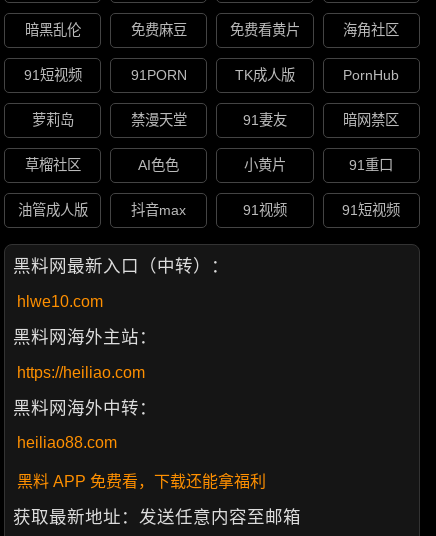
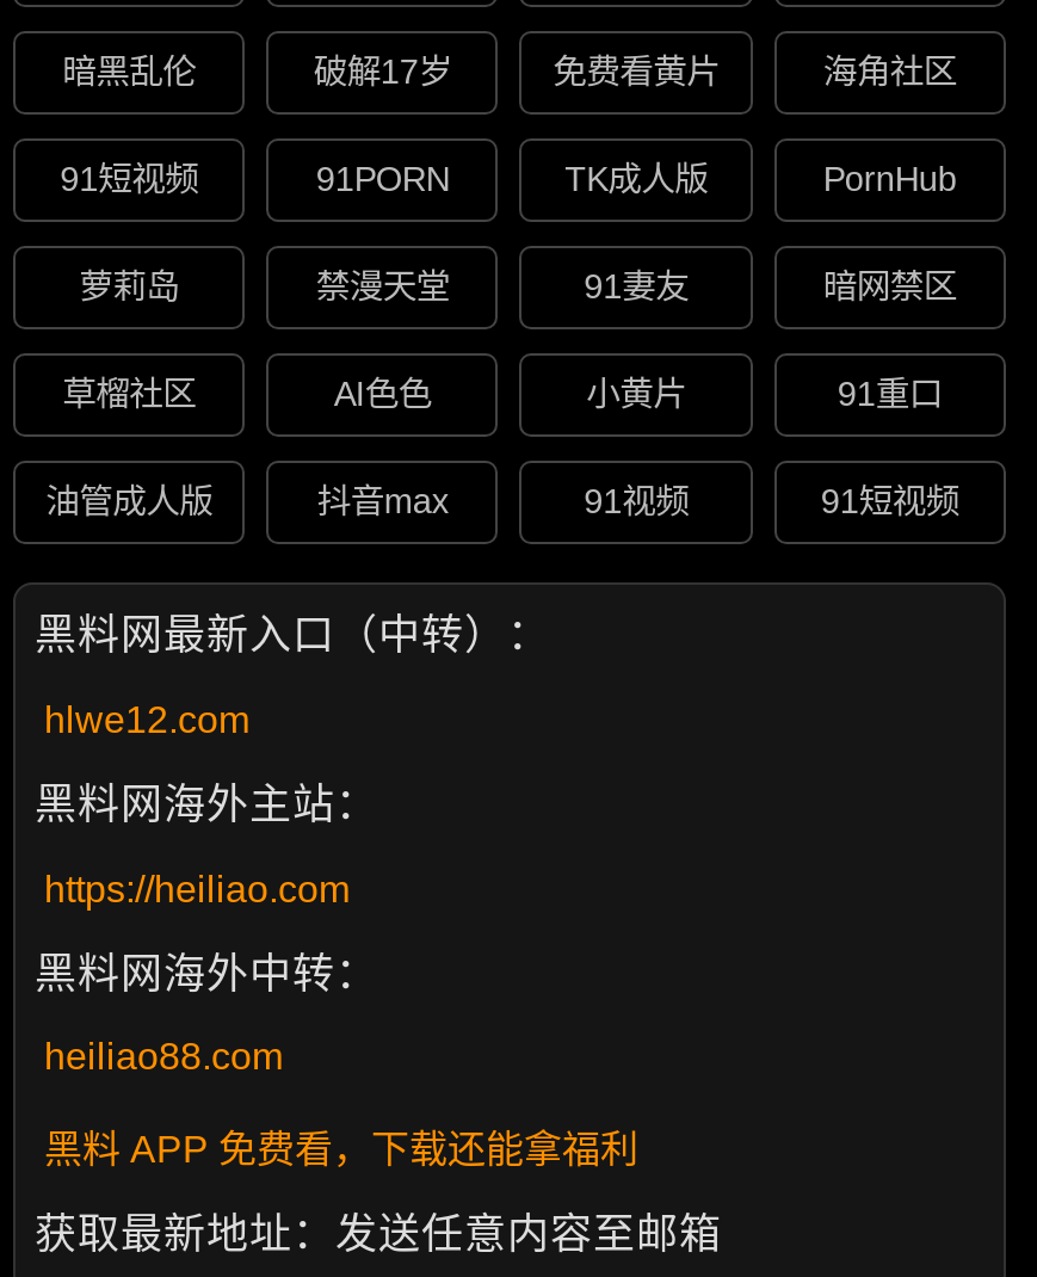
- 免费麻豆
+ 破解17岁

- hlwe10.com
+ hlwe12.com
